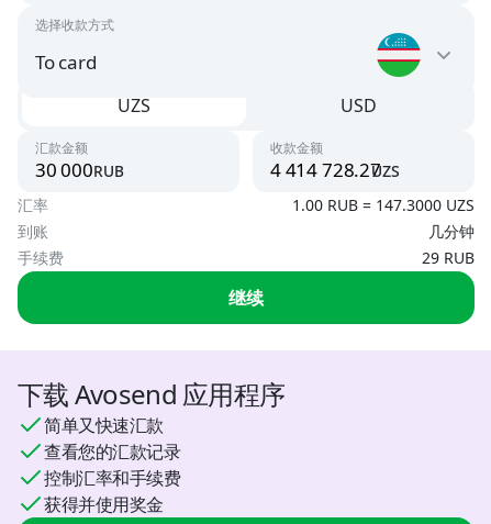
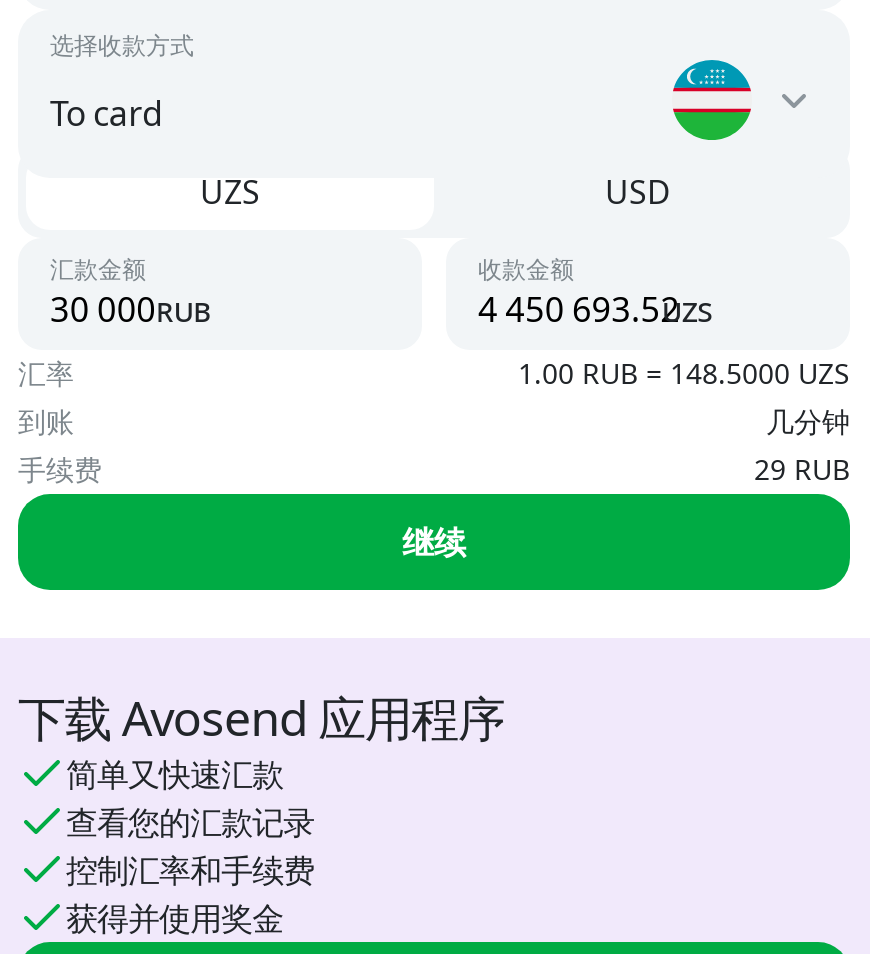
- 1.00 RUB = 147.3000 UZS
+ 1.00 RUB = 148.5000 UZS
